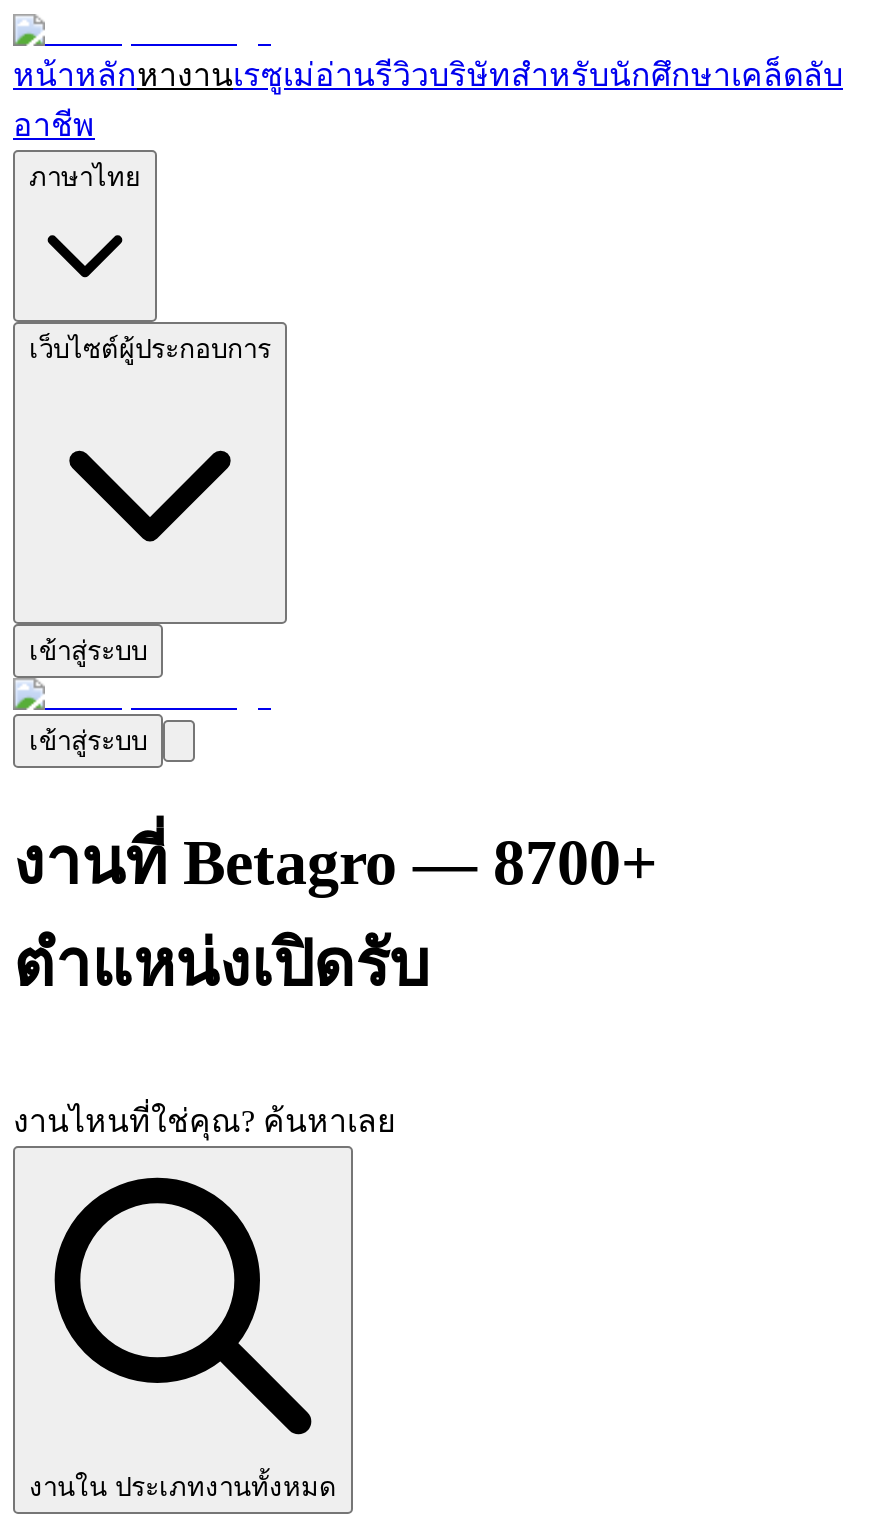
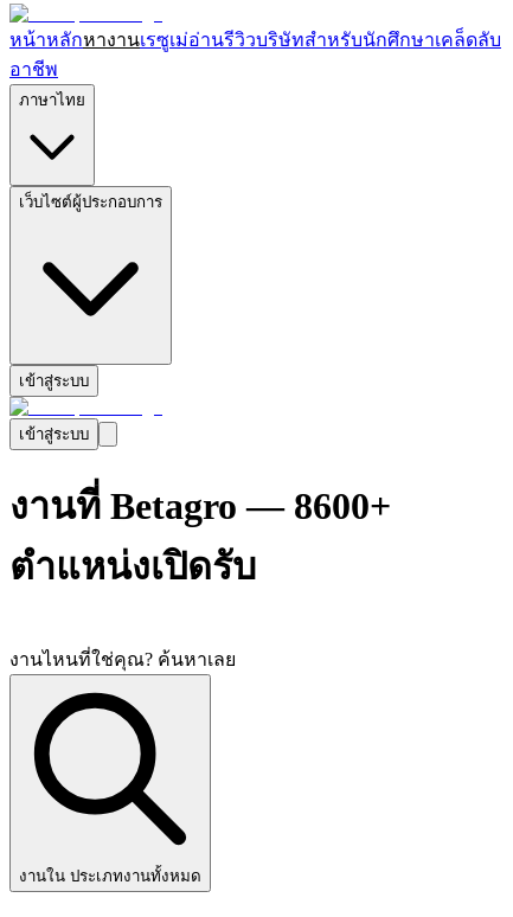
- งานที่ Betagro — 8700+
+ งานที่ Betagro — 8600+
